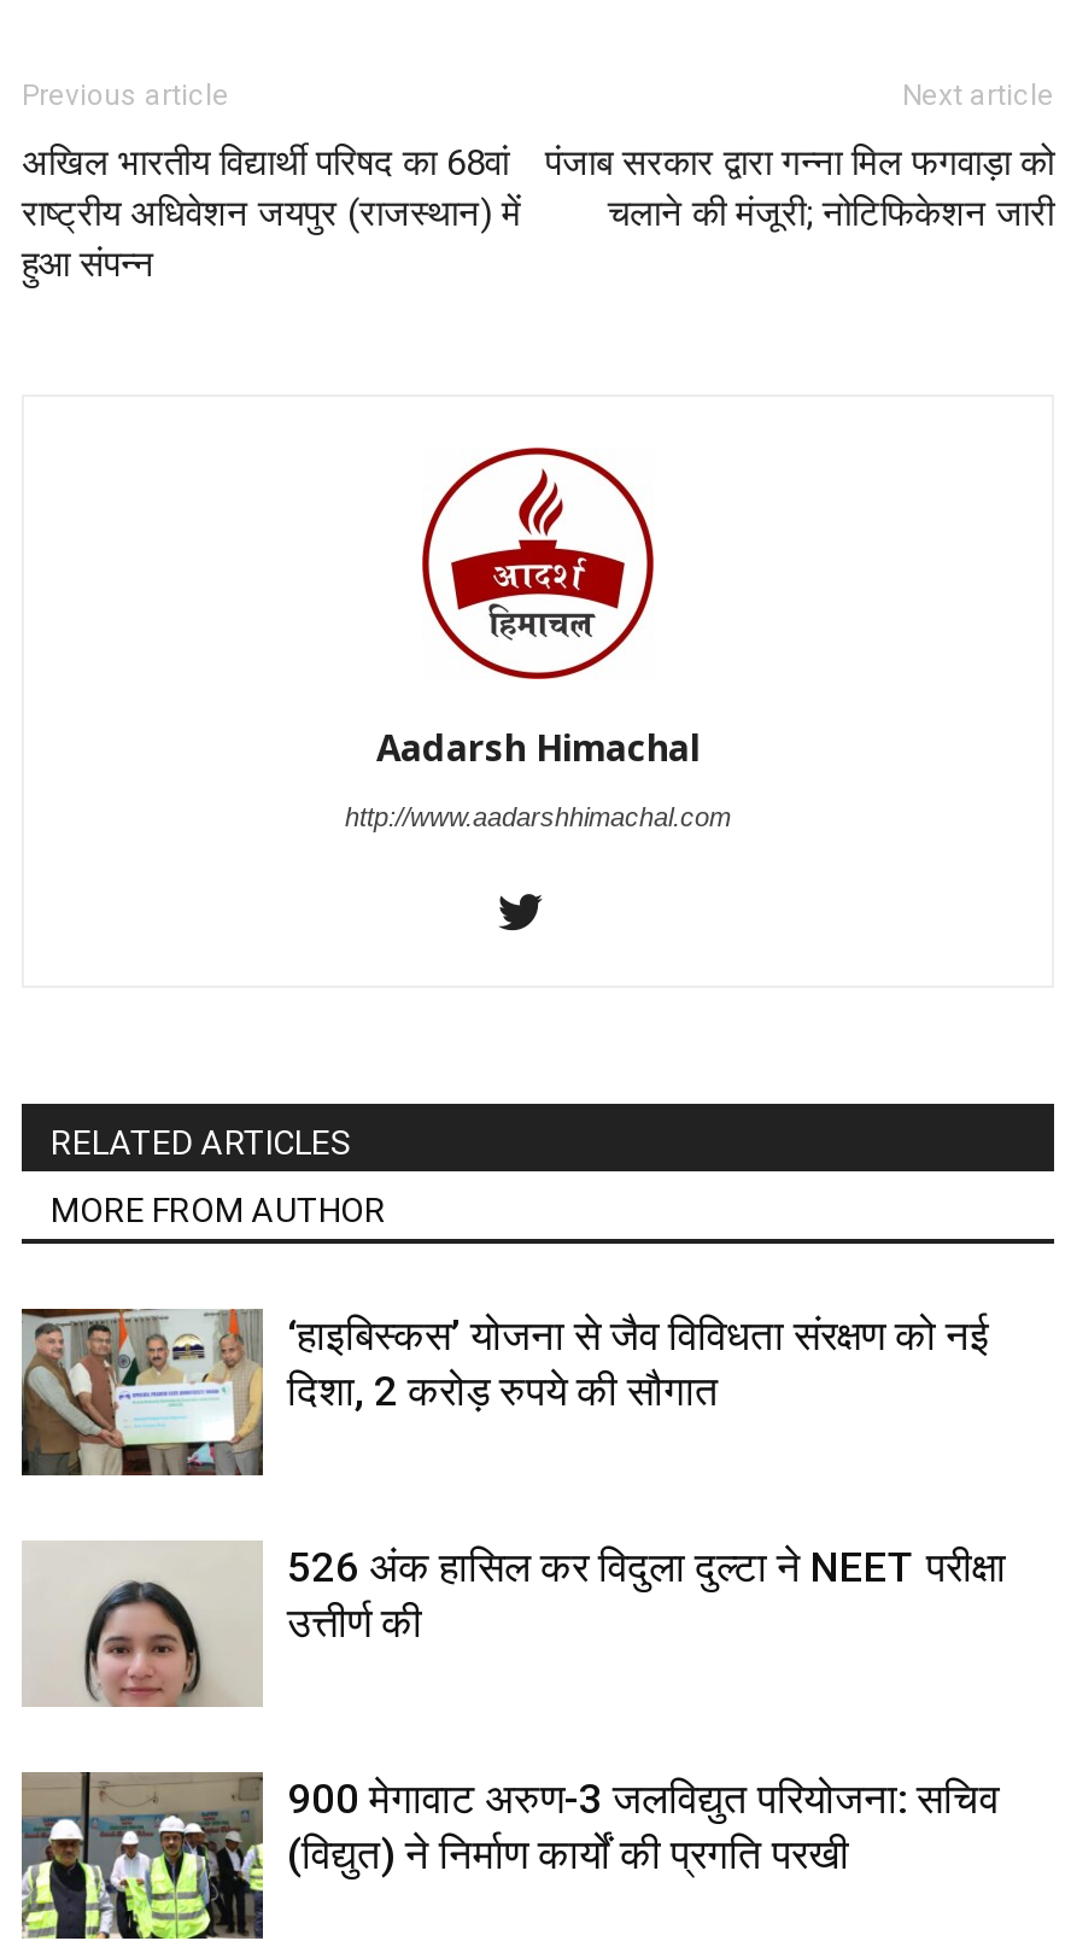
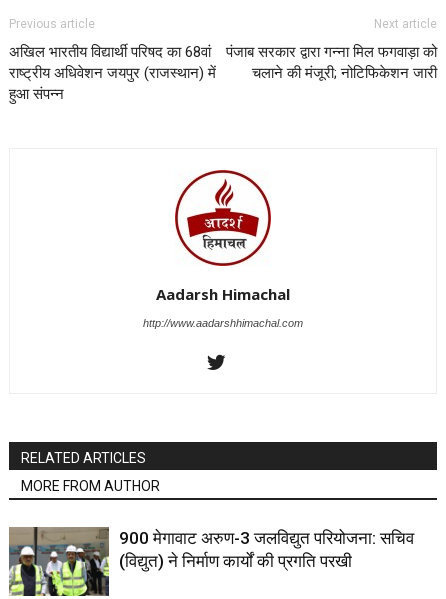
- [image]
- ‘हाइबिस्कस’ योजना से जैव विविधता संरक्षण को नई
- दिशा, 2 करोड़ रुपये की सौगात

- [image]
- 526 अंक हासिल कर विदुला दुल्टा ने NEET परीक्षा
- उत्तीर्ण की
